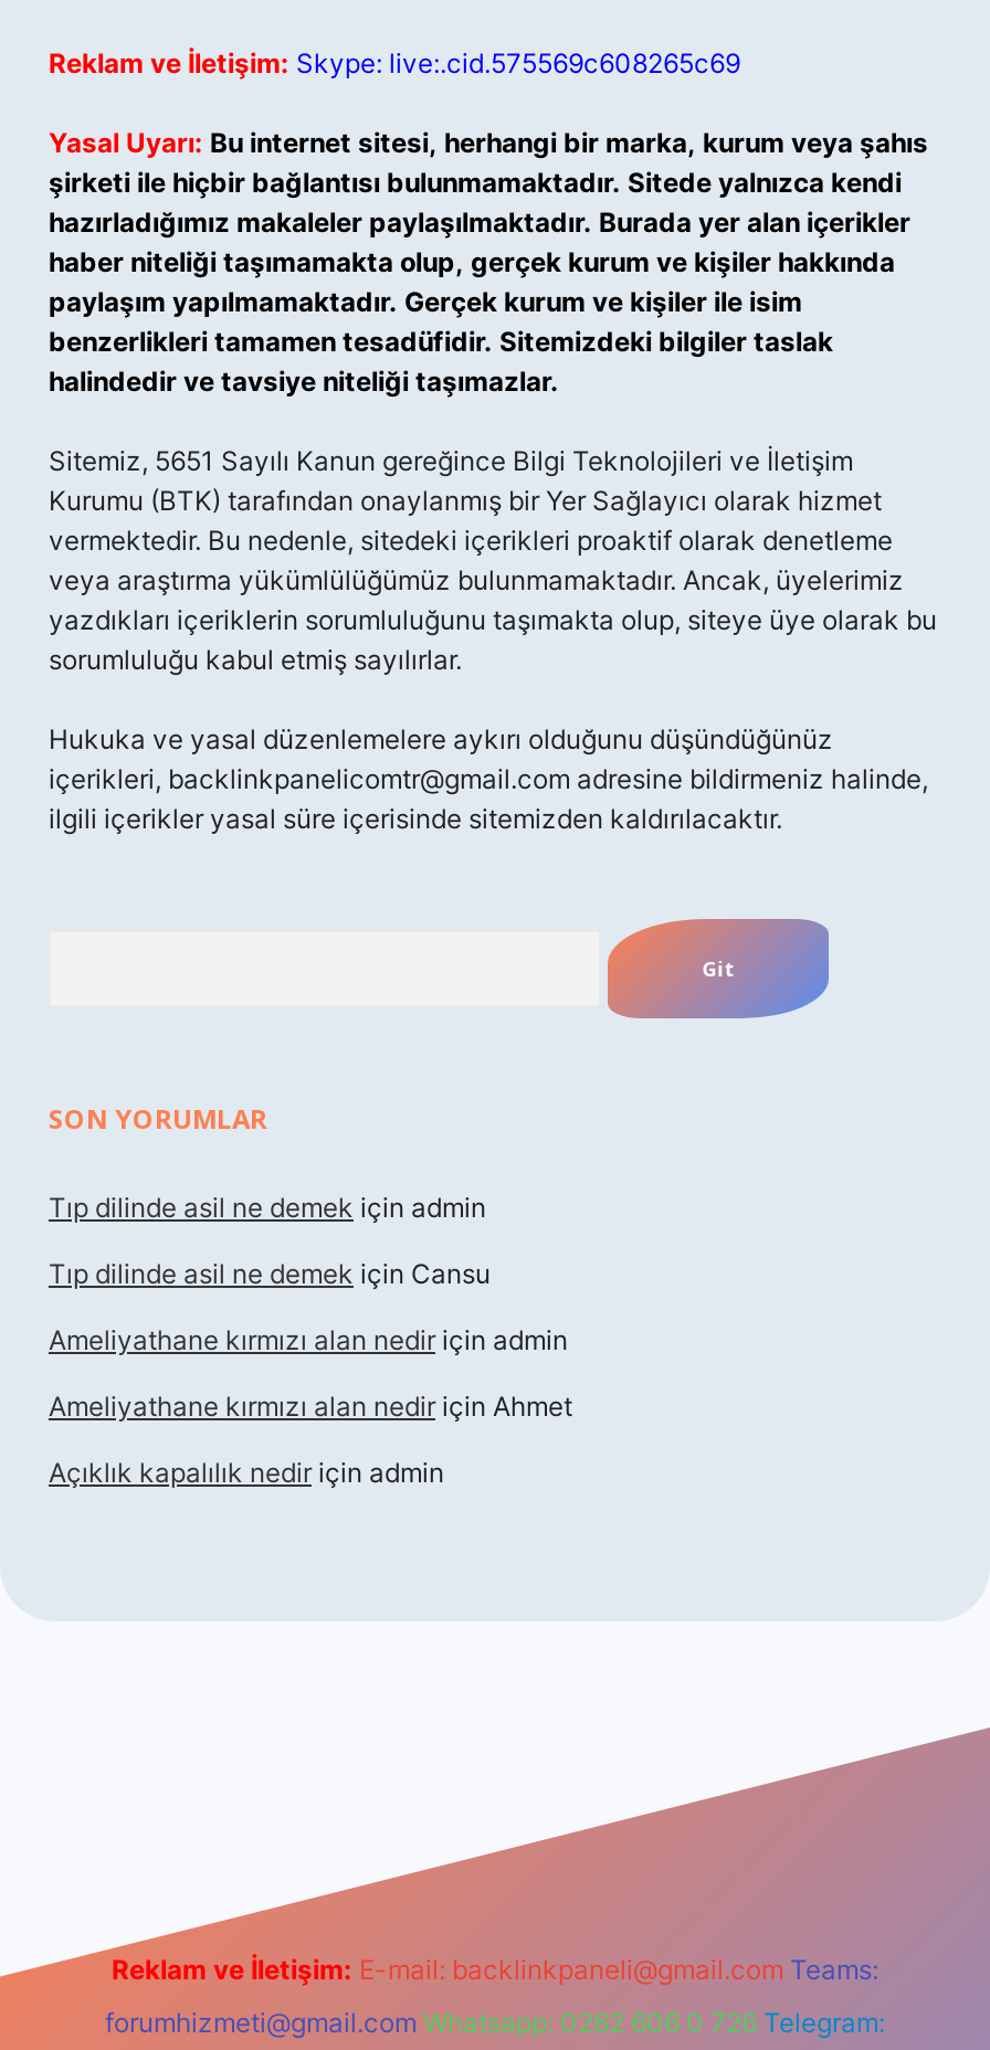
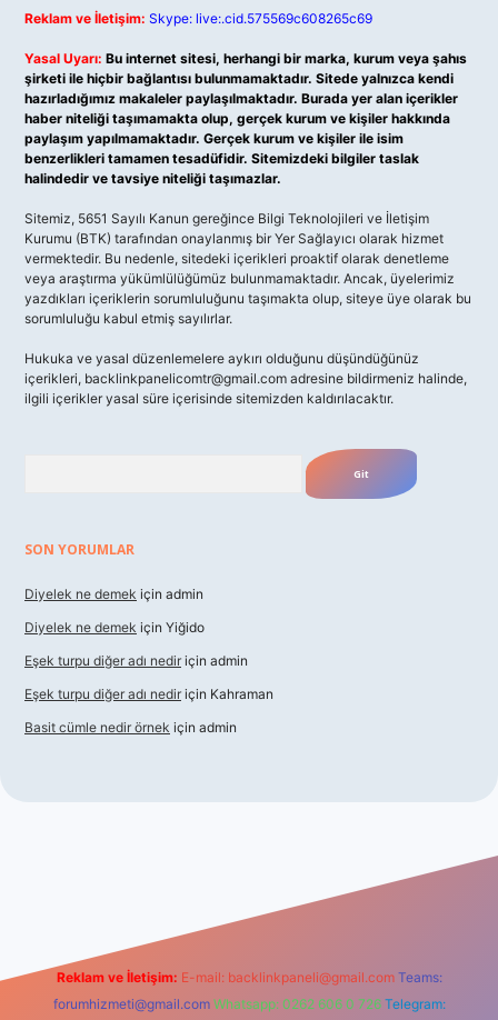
- Tıp dilinde asil ne demek için admin
+ Diyelek ne demek için admin

- Tıp dilinde asil ne demek için Cansu
+ Diyelek ne demek için Yiğido

- Ameliyathane kırmızı alan nedir için admin
+ Eşek turpu diğer adı nedir için admin

- Ameliyathane kırmızı alan nedir için Ahmet
+ Eşek turpu diğer adı nedir için Kahraman

- Açıklık kapalılık nedir için admin
+ Basit cümle nedir örnek için admin
